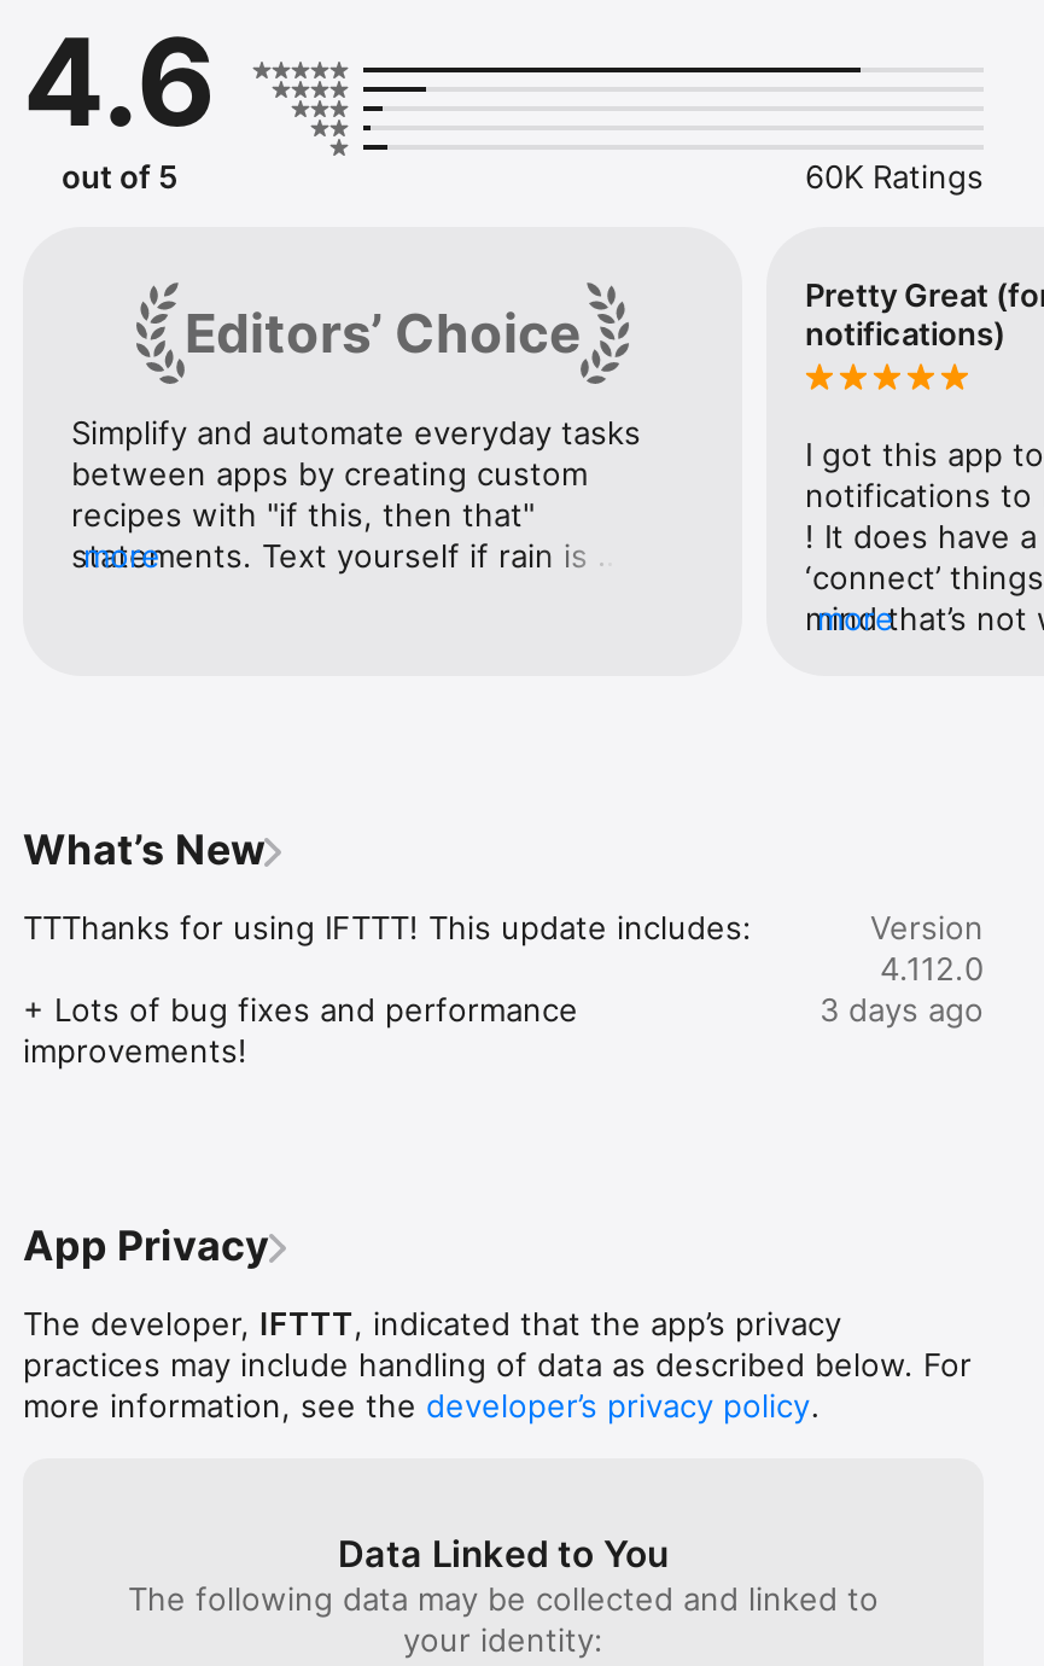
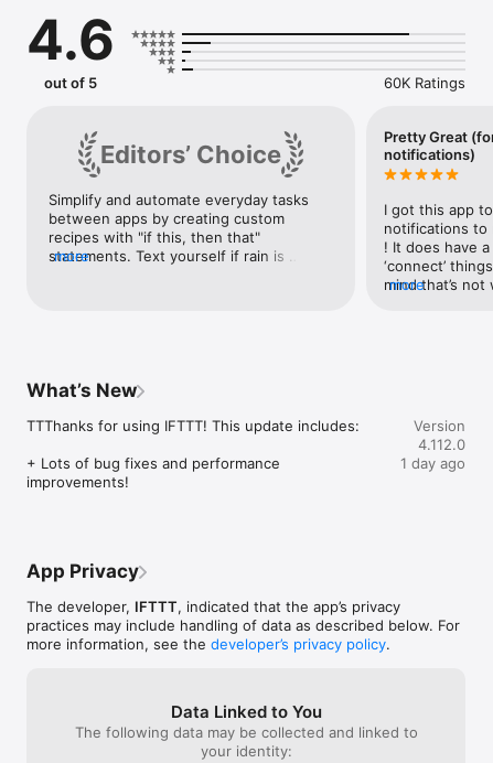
- 3 days ago
+ 1 day ago
